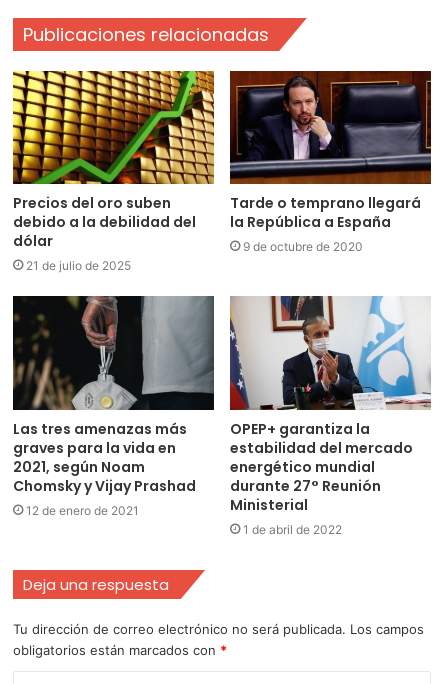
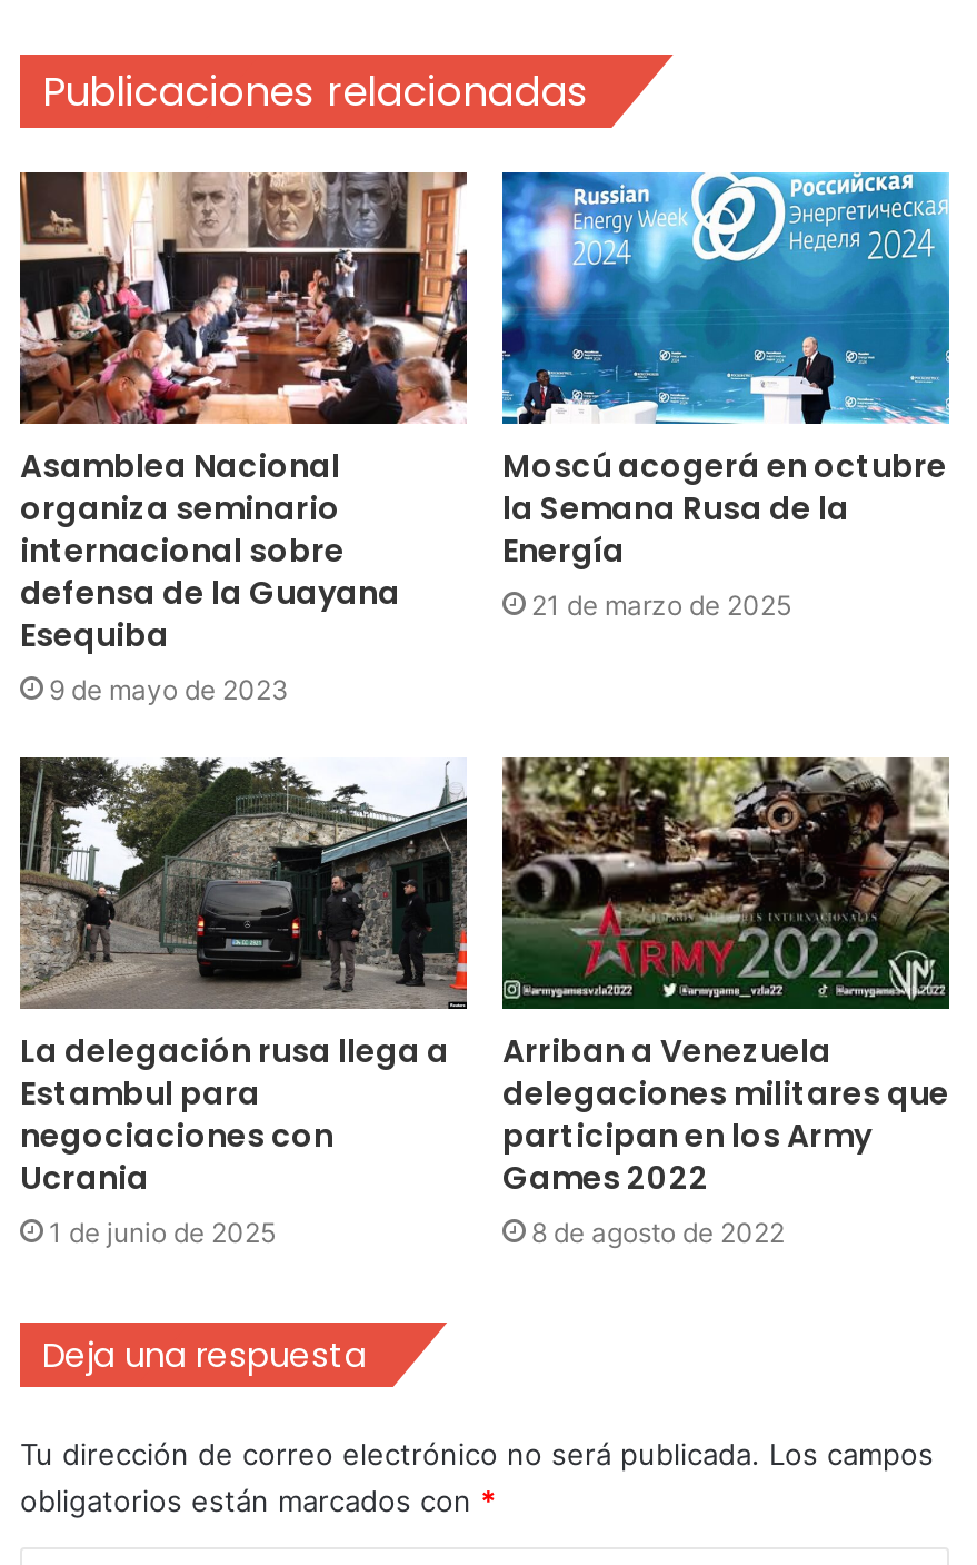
- [image]
- Precios del oro suben
- debido a la debilidad del
- dólar
- 21 de julio de 2025
+ [image]
+ Asamblea Nacional
+ organiza seminario
+ internacional sobre
+ defensa de la Guayana
+ Esequiba
+ 9 de mayo de 2023

- [image]
- Tarde o temprano llegará
- la República a España
- 9 de octubre de 2020
+ [image]
+ Moscú acogerá en octubre
+ la Semana Rusa de la
+ Energía
+ 21 de marzo de 2025

- [image]
- Las tres amenazas más
- graves para la vida en
- 2021, según Noam
- Chomsky y Vijay Prashad
- 12 de enero de 2021
+ [image]
+ La delegación rusa llega a
+ Estambul para
+ negociaciones con
+ Ucrania
+ 1 de junio de 2025

- [image]
- OPEP+ garantiza la
- estabilidad del mercado
- energético mundial
- durante 27° Reunión
- Ministerial
- 1 de abril de 2022
+ [image]
+ Arriban a Venezuela
+ delegaciones militares que
+ participan en los Army
+ Games 2022
+ 8 de agosto de 2022
